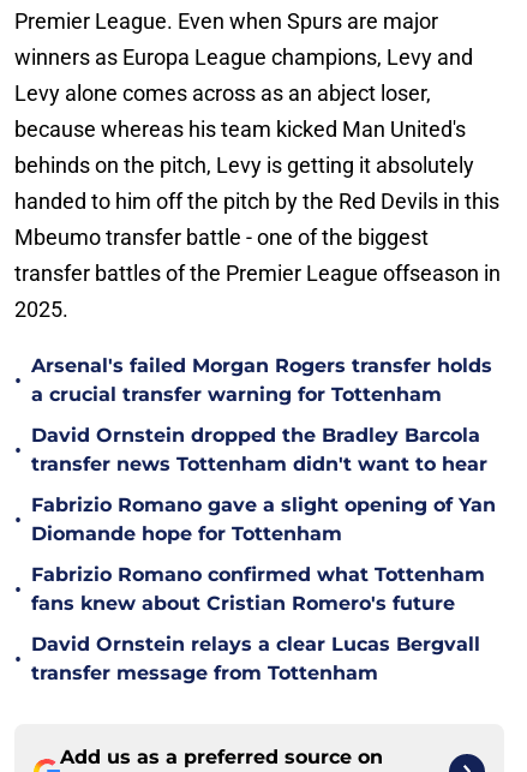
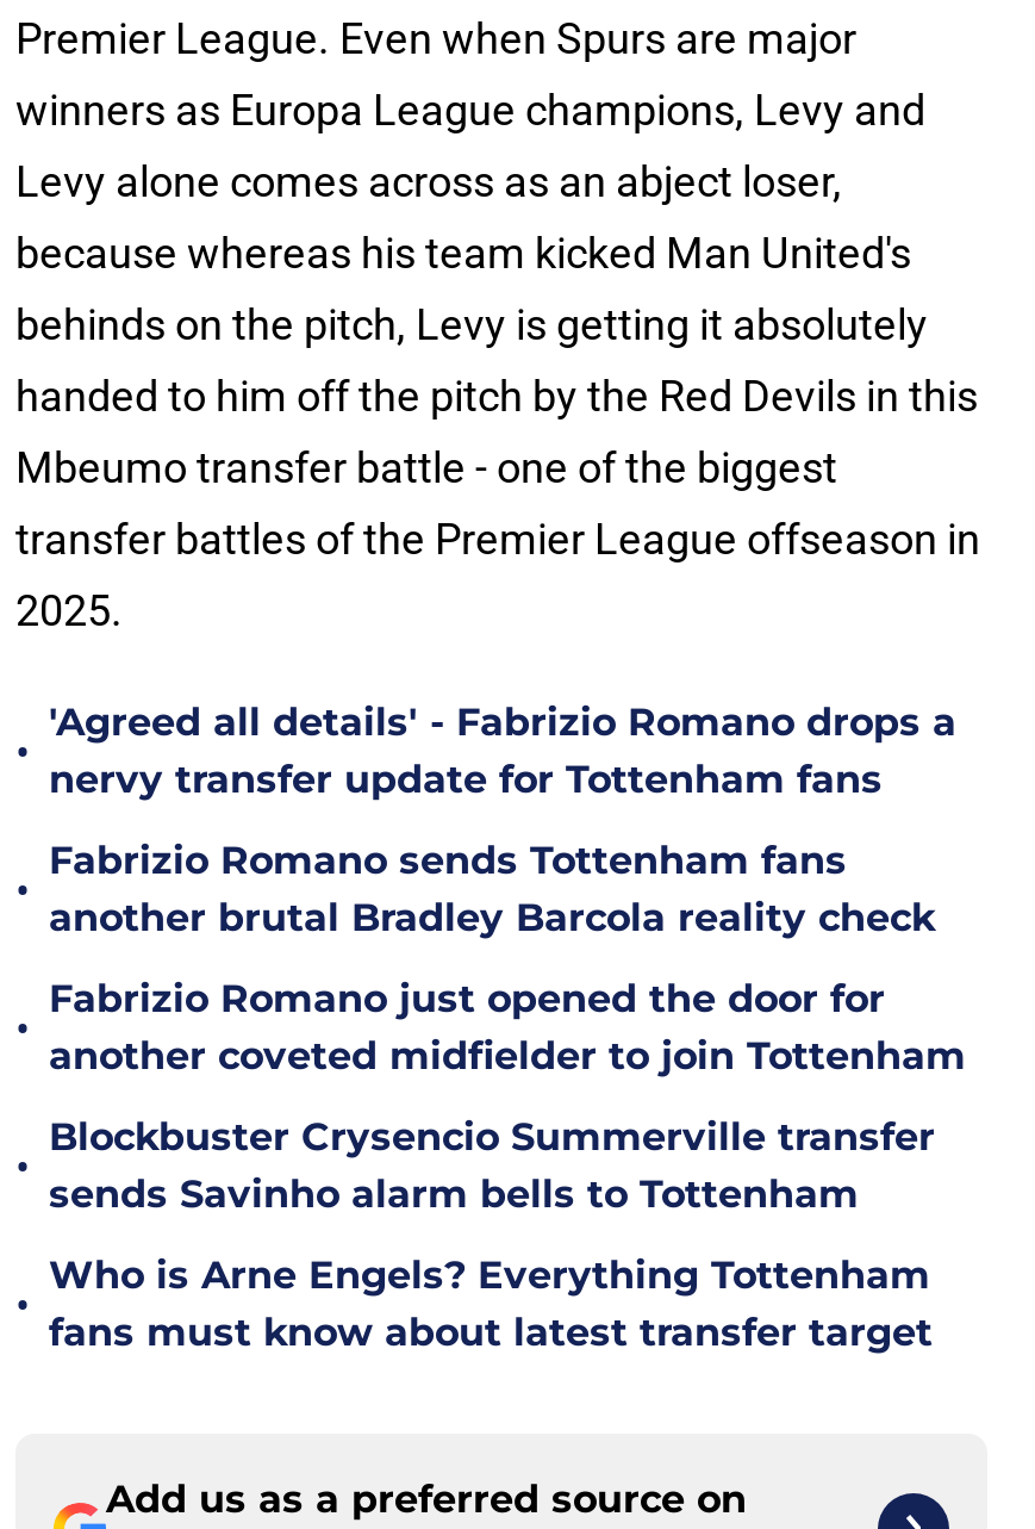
- Arsenal's failed Morgan Rogers transfer holds
- a crucial transfer warning for Tottenham
+ 'Agreed all details' - Fabrizio Romano drops a
+ nervy transfer update for Tottenham fans

- David Ornstein dropped the Bradley Barcola
- transfer news Tottenham didn't want to hear
+ Fabrizio Romano sends Tottenham fans
+ another brutal Bradley Barcola reality check

- Fabrizio Romano gave a slight opening of Yan
- Diomande hope for Tottenham
+ Fabrizio Romano just opened the door for
+ another coveted midfielder to join Tottenham

- Fabrizio Romano confirmed what Tottenham
- fans knew about Cristian Romero's future
+ Blockbuster Crysencio Summerville transfer
+ sends Savinho alarm bells to Tottenham

- David Ornstein relays a clear Lucas Bergvall
- transfer message from Tottenham
+ Who is Arne Engels? Everything Tottenham
+ fans must know about latest transfer target
